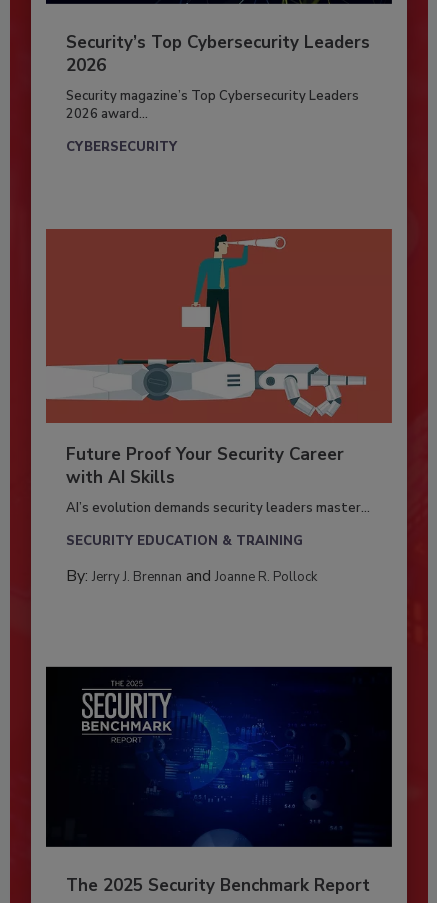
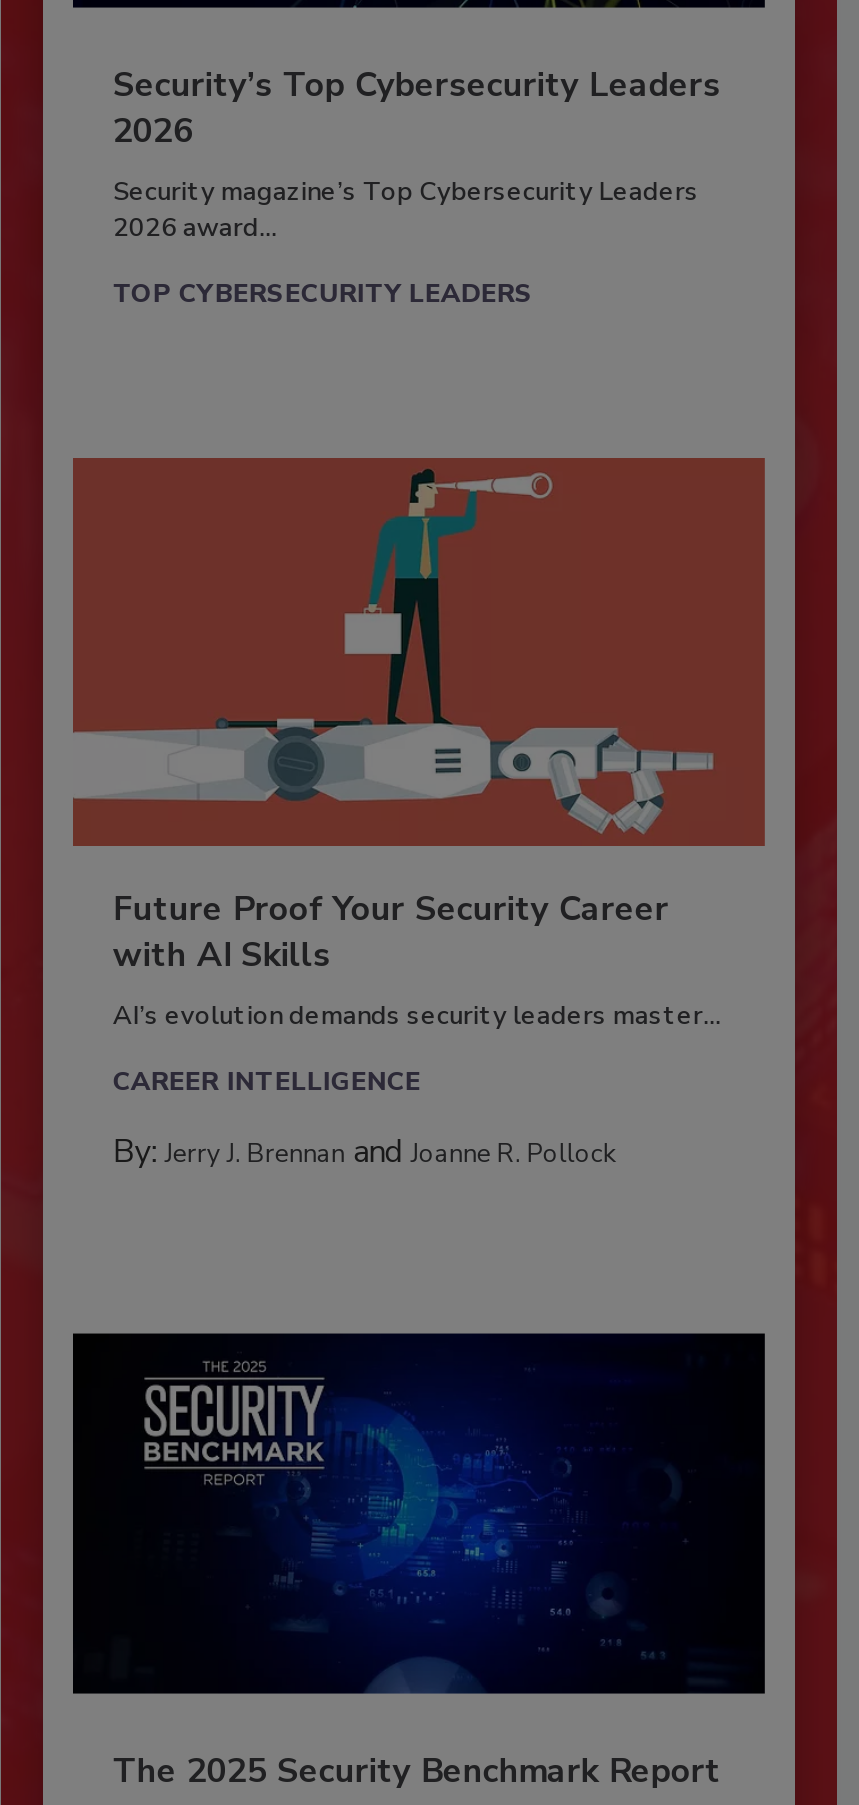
- CYBERSECURITY
+ TOP CYBERSECURITY LEADERS

- SECURITY EDUCATION & TRAINING
+ CAREER INTELLIGENCE
